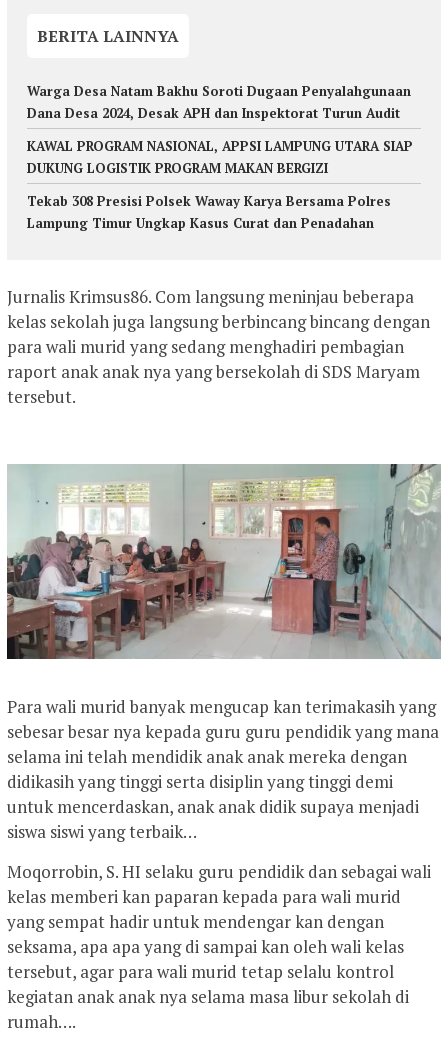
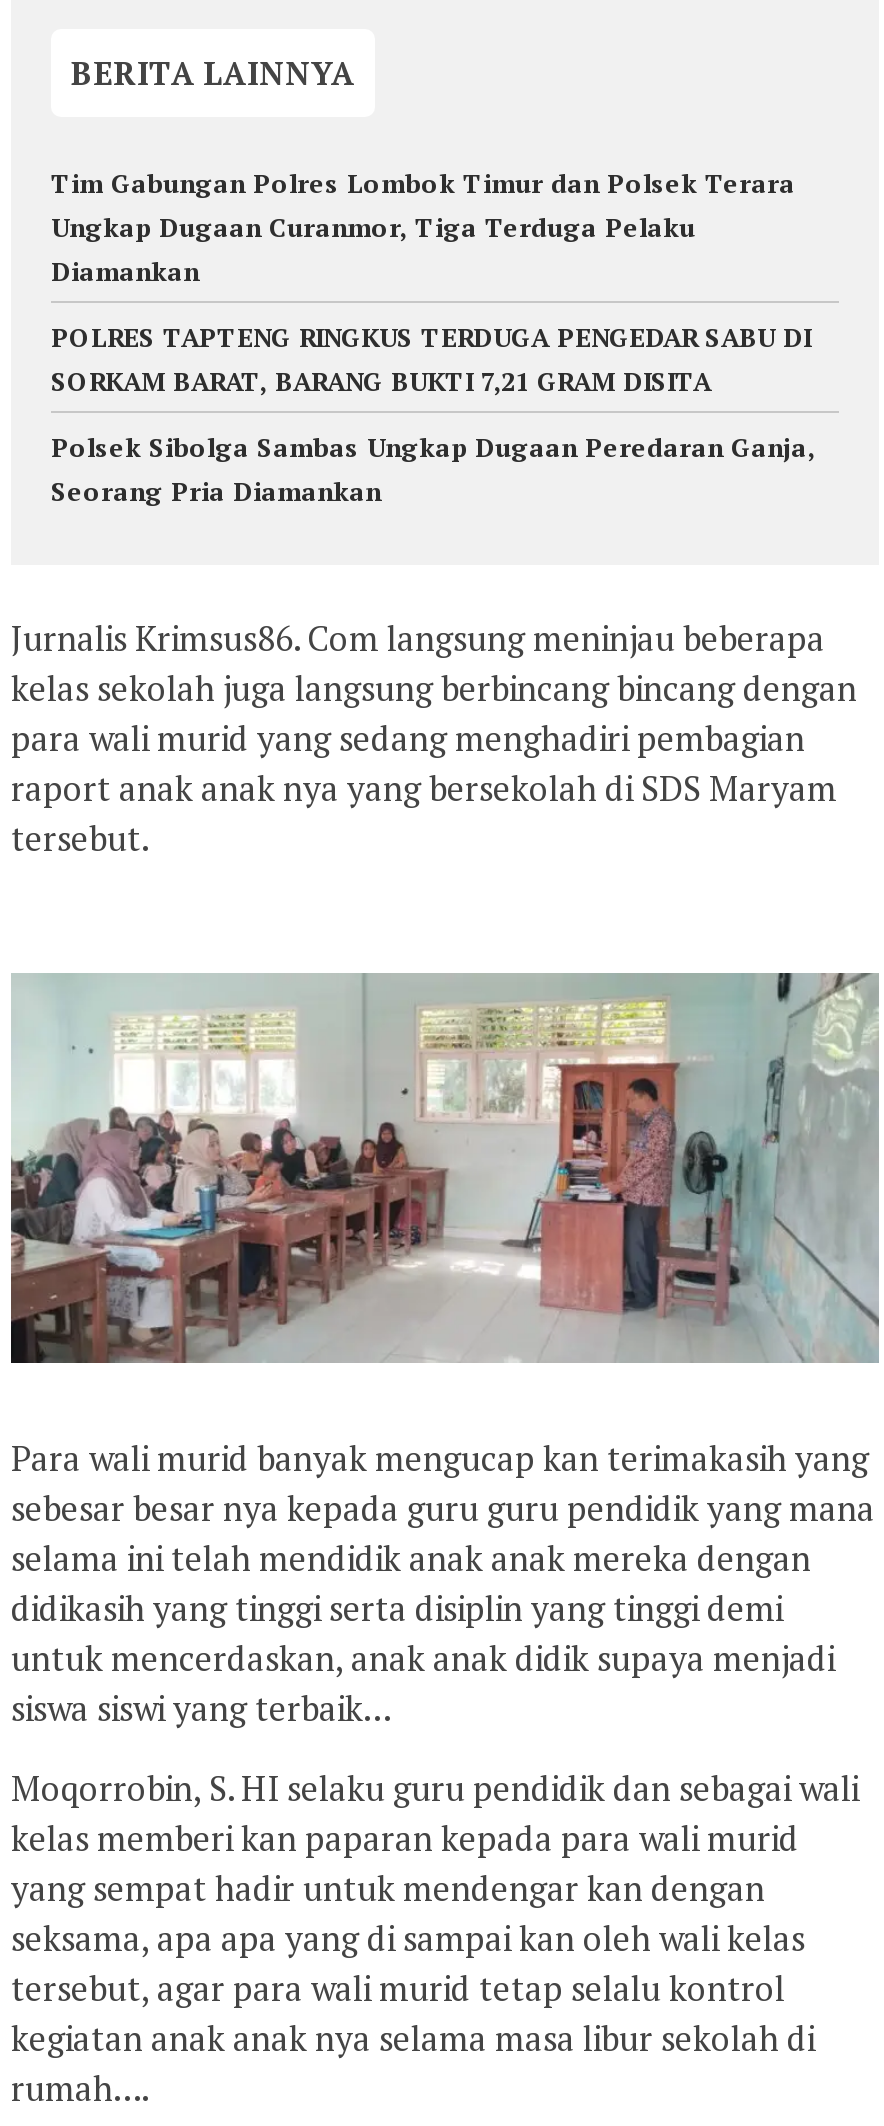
- Warga Desa Natam Bakhu Soroti Dugaan Penyalahgunaan
- Dana Desa 2024, Desak APH dan Inspektorat Turun Audit
+ Tim Gabungan Polres Lombok Timur dan Polsek Terara
+ Ungkap Dugaan Curanmor, Tiga Terduga Pelaku
+ Diamankan

- KAWAL PROGRAM NASIONAL, APPSI LAMPUNG UTARA SIAP
- DUKUNG LOGISTIK PROGRAM MAKAN BERGIZI
+ POLRES TAPTENG RINGKUS TERDUGA PENGEDAR SABU DI
+ SORKAM BARAT, BARANG BUKTI 7,21 GRAM DISITA

- Tekab 308 Presisi Polsek Waway Karya Bersama Polres
- Lampung Timur Ungkap Kasus Curat dan Penadahan
+ Polsek Sibolga Sambas Ungkap Dugaan Peredaran Ganja,
+ Seorang Pria Diamankan
